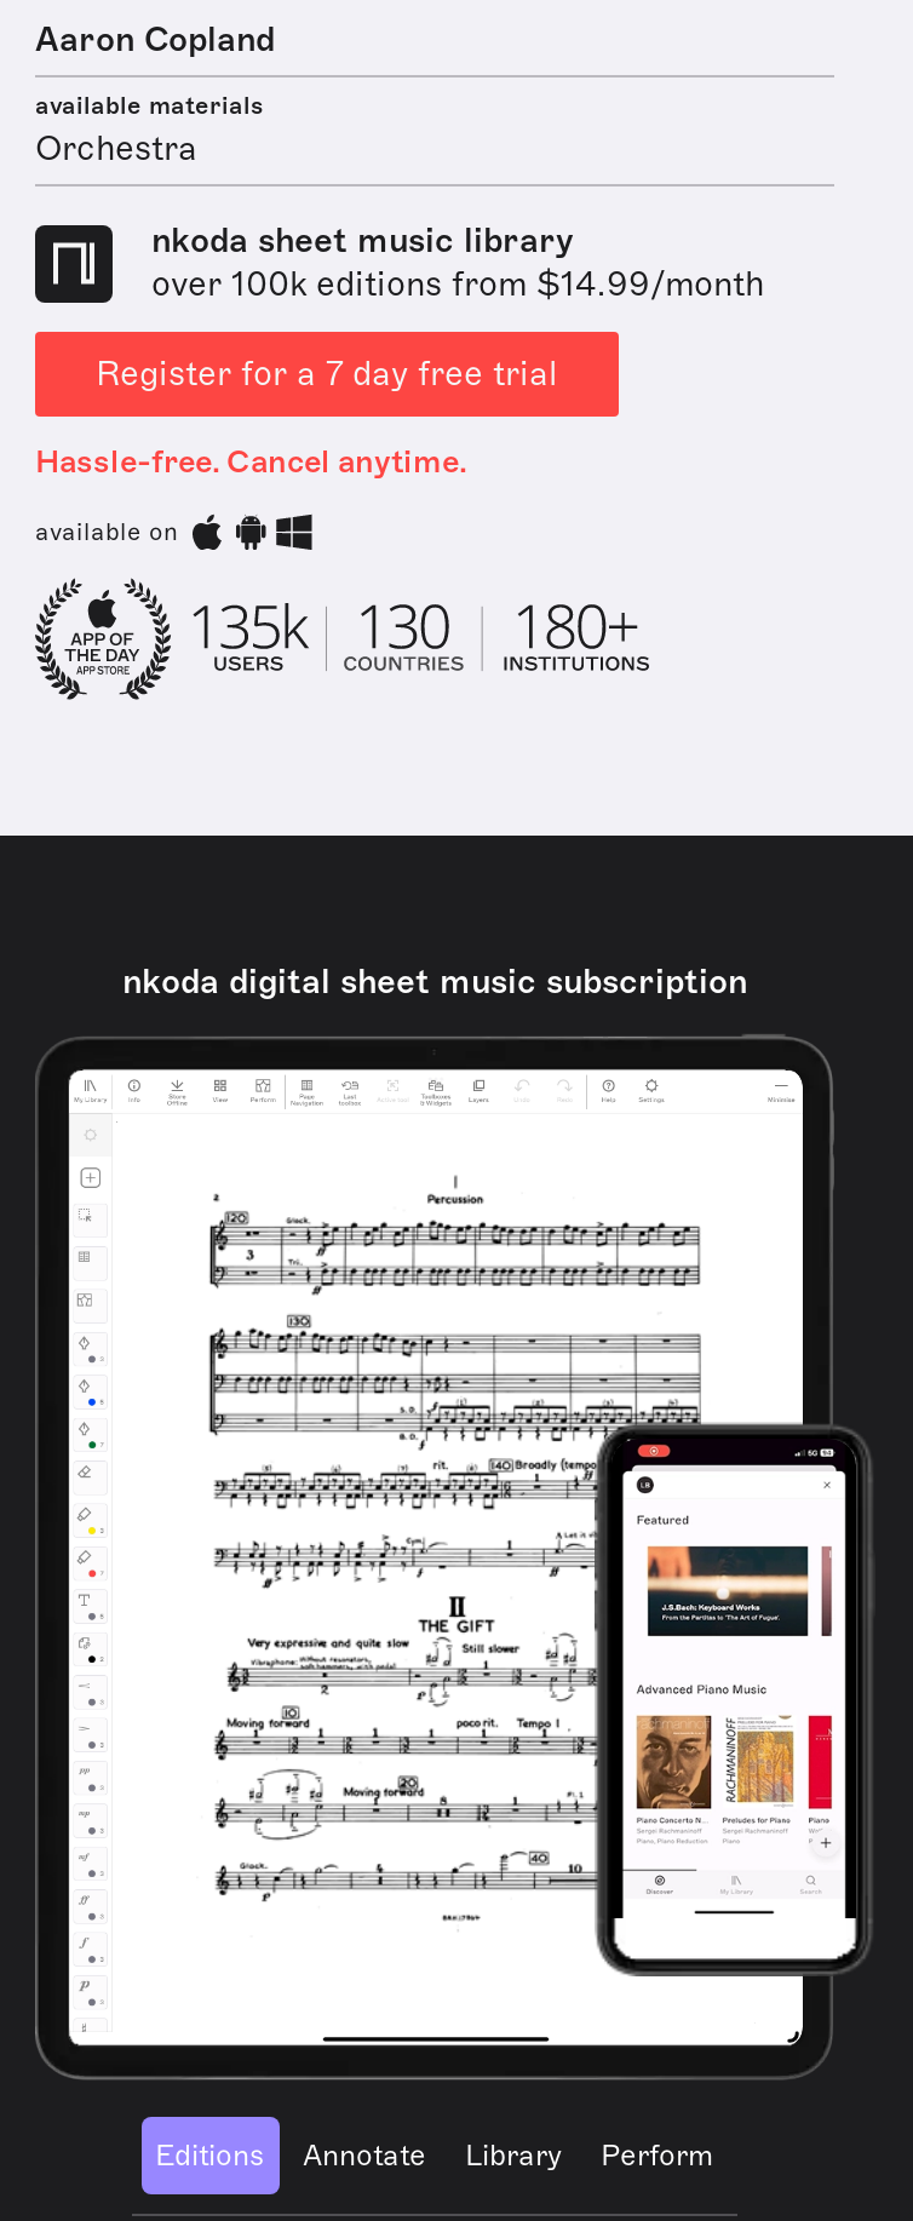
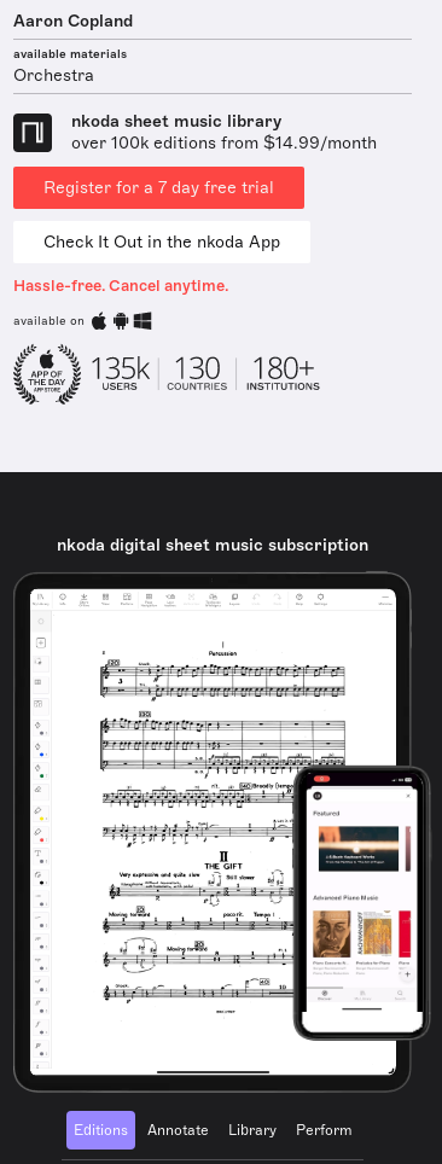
+ Check It Out in the nkoda App
